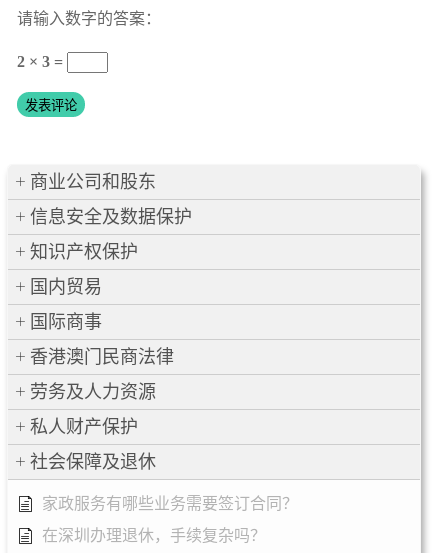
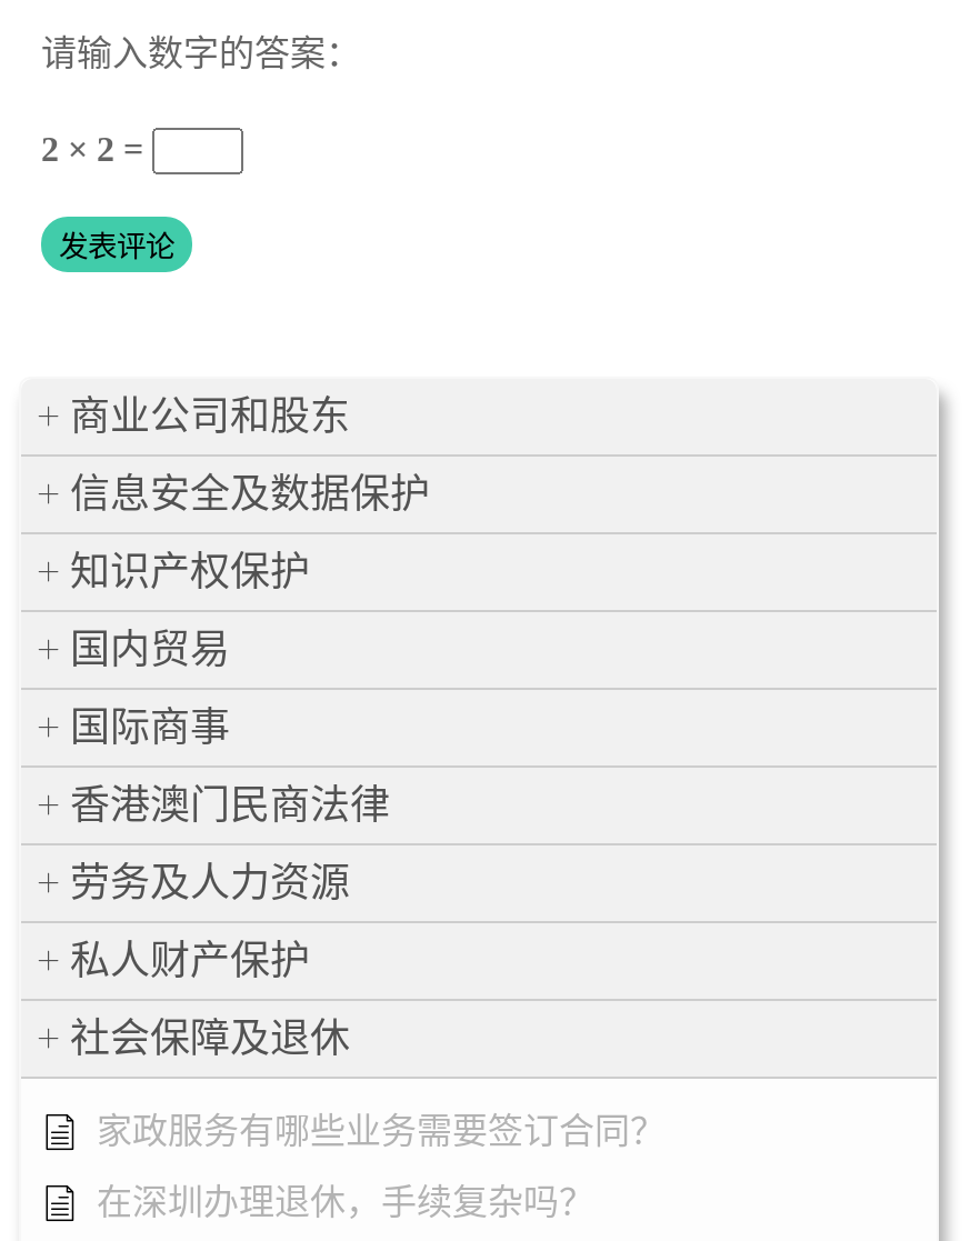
- 2 × 3 =
+ 2 × 2 =
